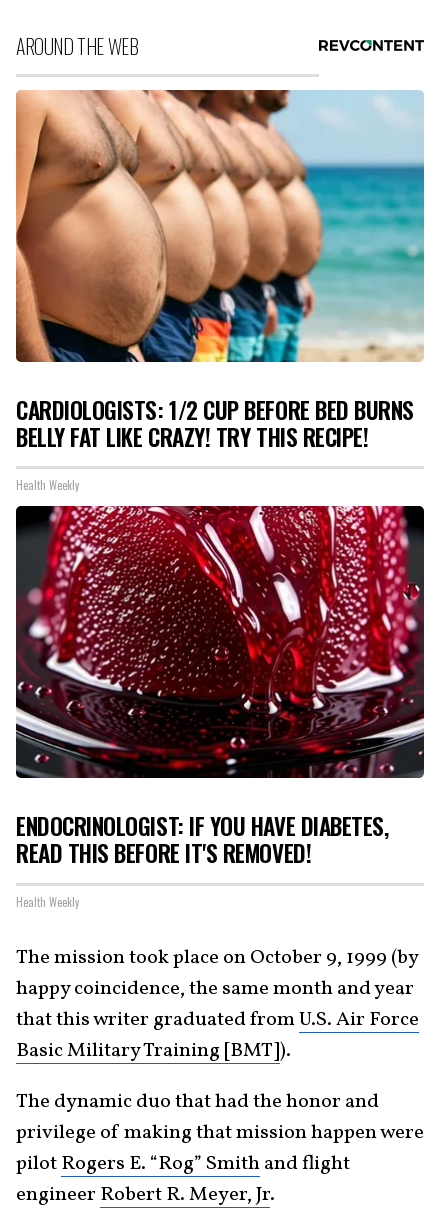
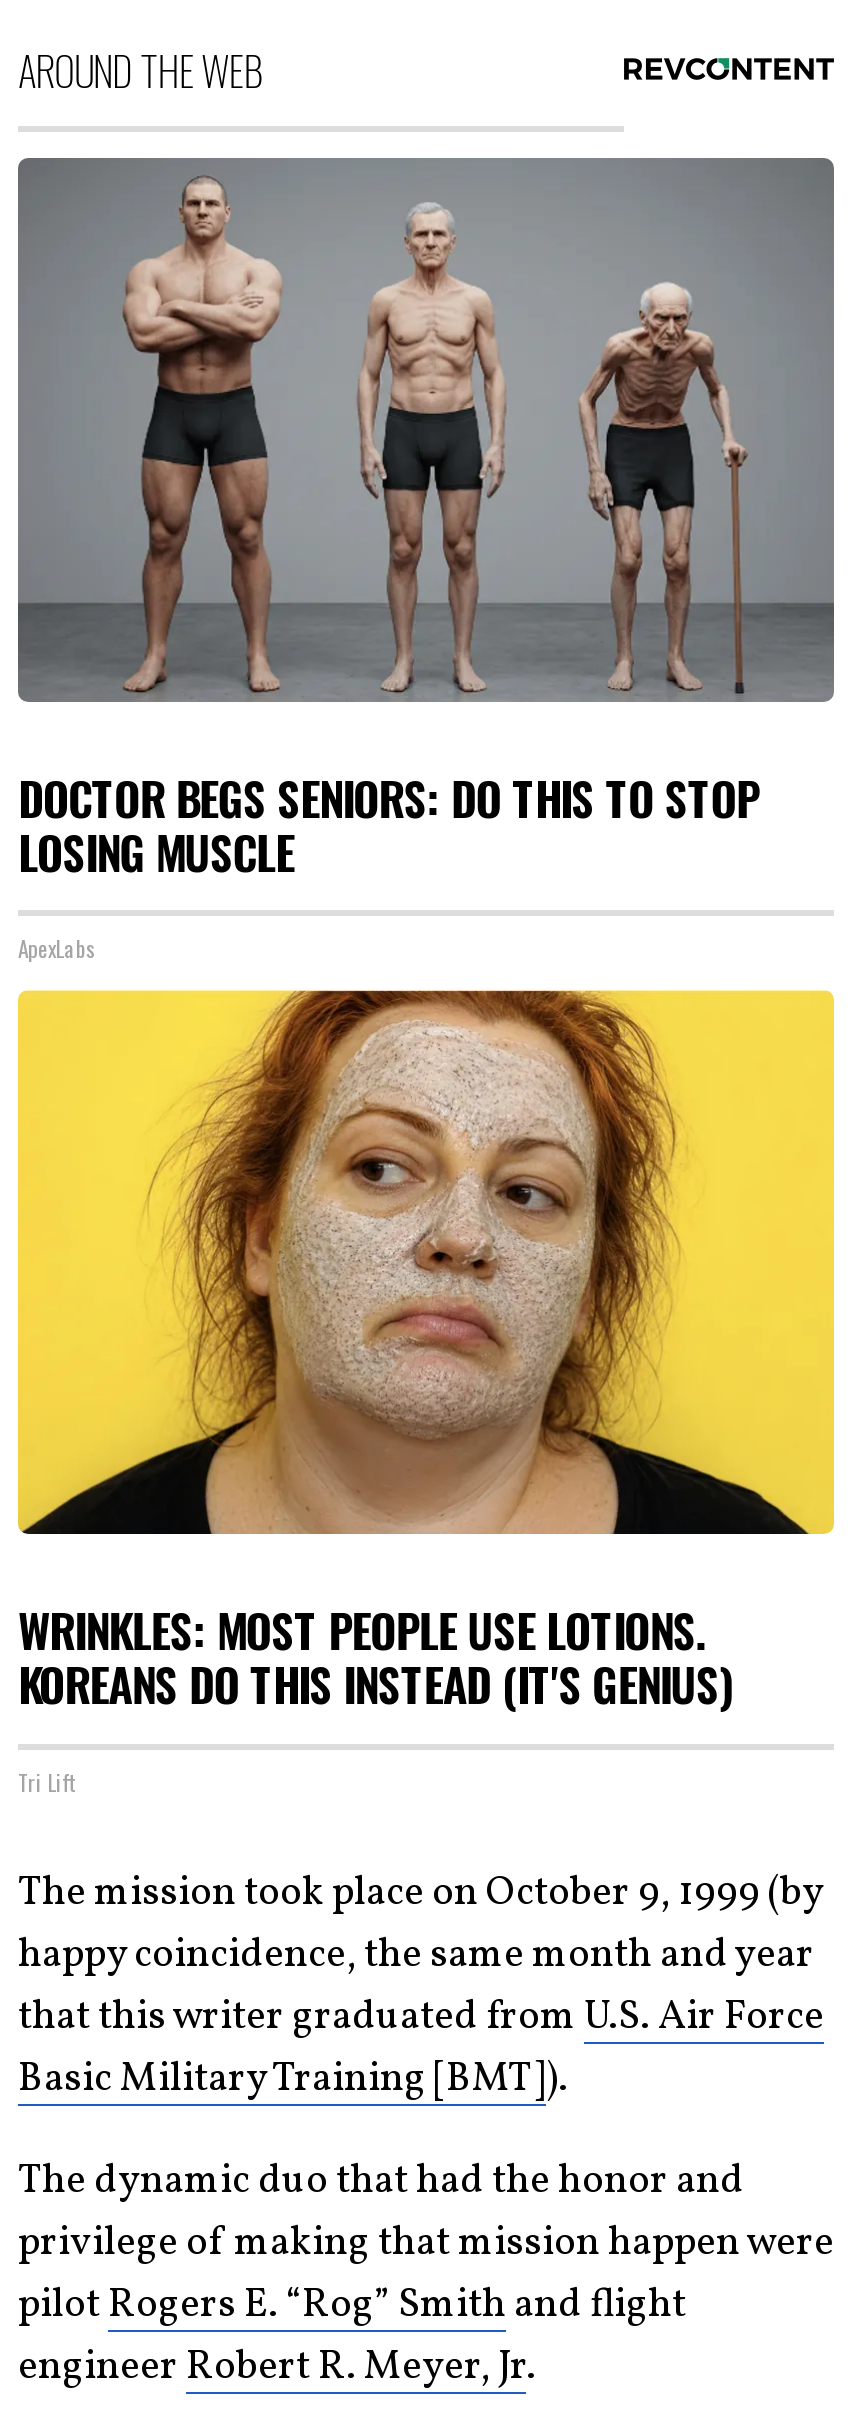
- [image]
- CARDIOLOGISTS: 1/2 CUP BEFORE BED BURNS
- BELLY FAT LIKE CRAZY! TRY THIS RECIPE!
+ [image]
+ DOCTOR BEGS SENIORS: DO THIS TO STOP
+ LOSING MUSCLE

- Health Weekly
+ ApexLabs

- [image]
- ENDOCRINOLOGIST: IF YOU HAVE DIABETES,
- READ THIS BEFORE IT'S REMOVED!
+ [image]
+ WRINKLES: MOST PEOPLE USE LOTIONS.
+ KOREANS DO THIS INSTEAD (IT'S GENIUS)

- Health Weekly
+ Tri Lift
